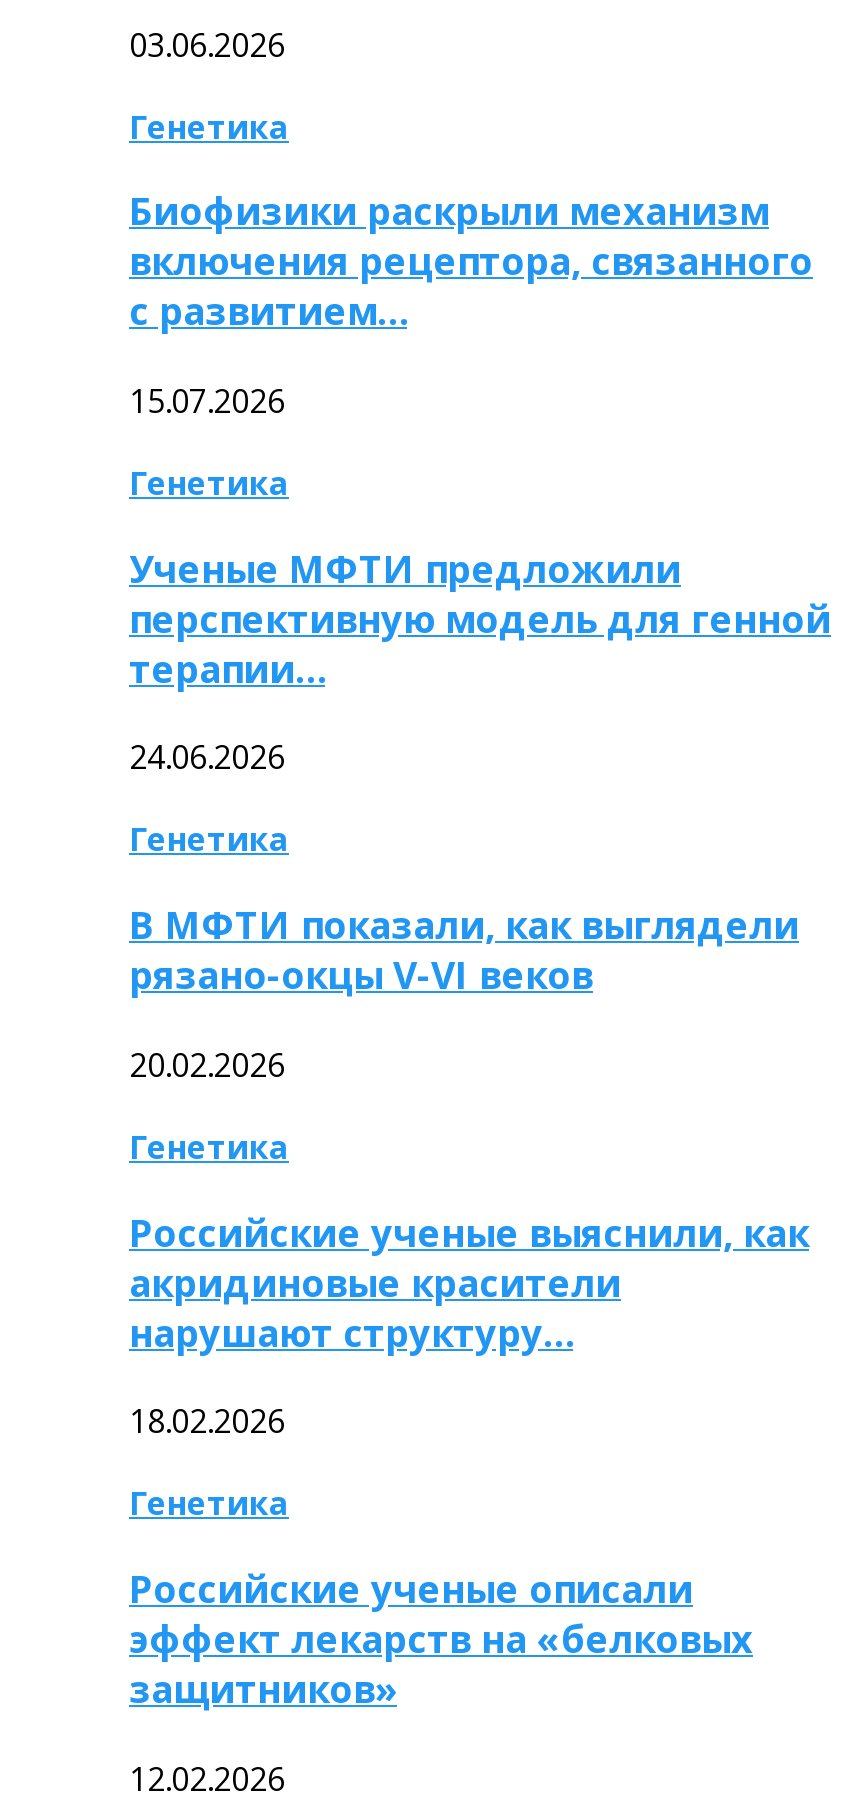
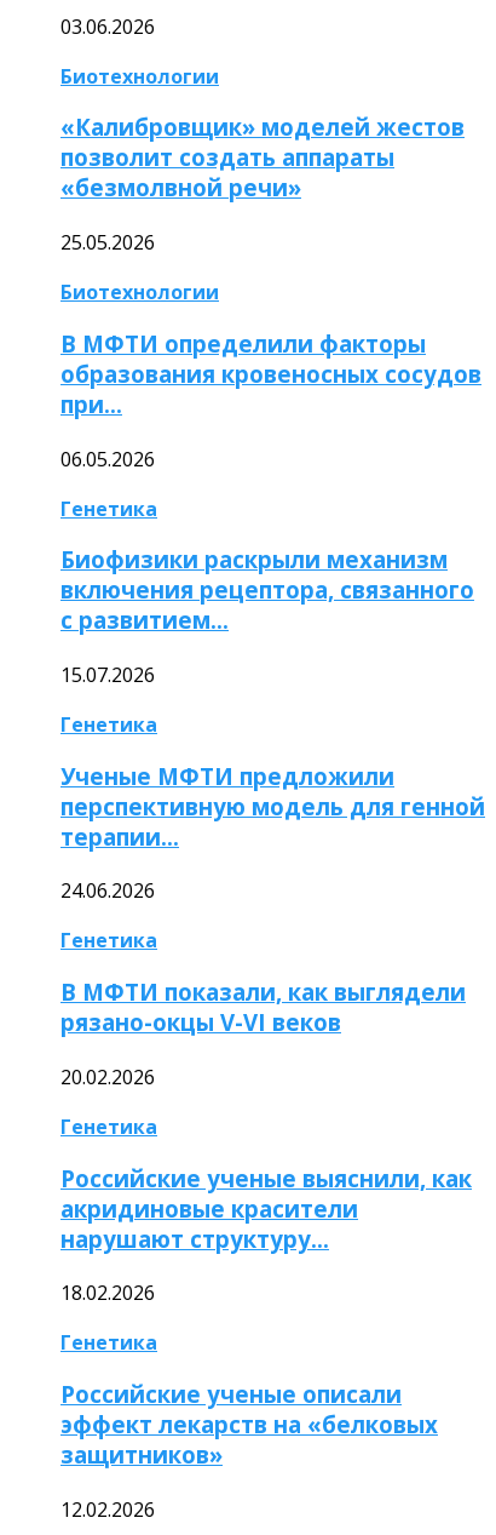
+ Биотехнологии
+ «Калибровщик» моделей жестов
+ позволит создать аппараты
+ «безмолвной речи»
+ 25.05.2026
+ Биотехнологии
+ В МФТИ определили факторы
+ образования кровеносных сосудов
+ при…
+ 06.05.2026
